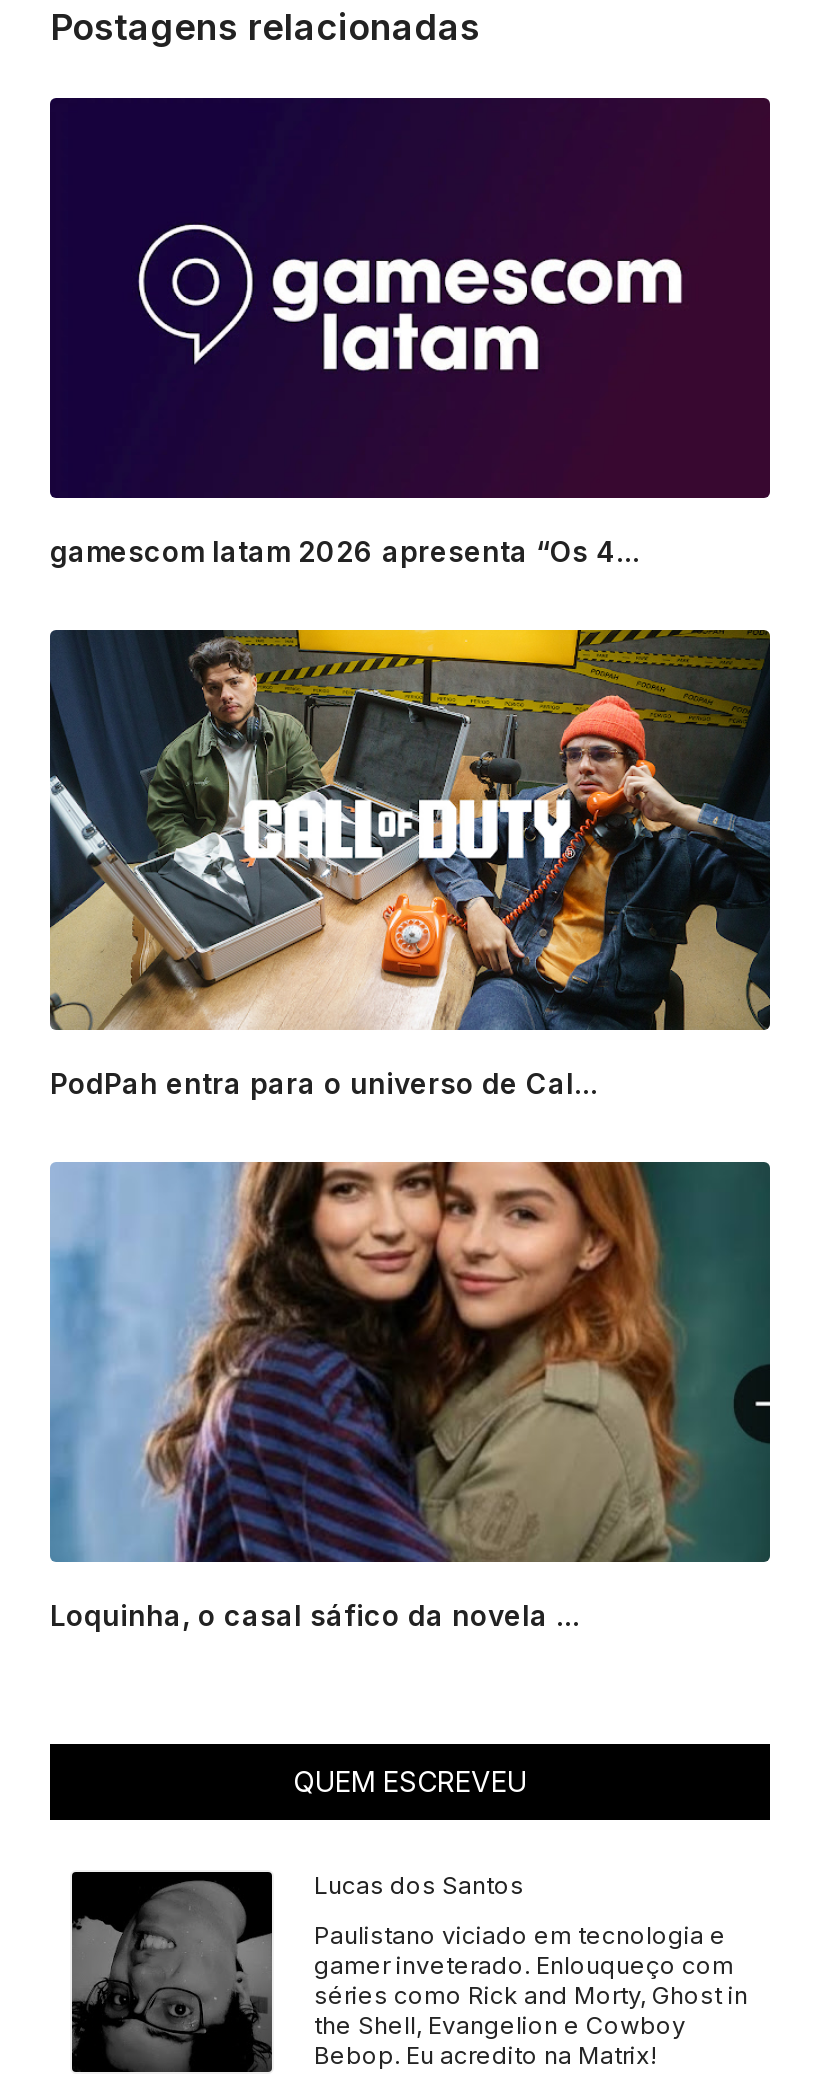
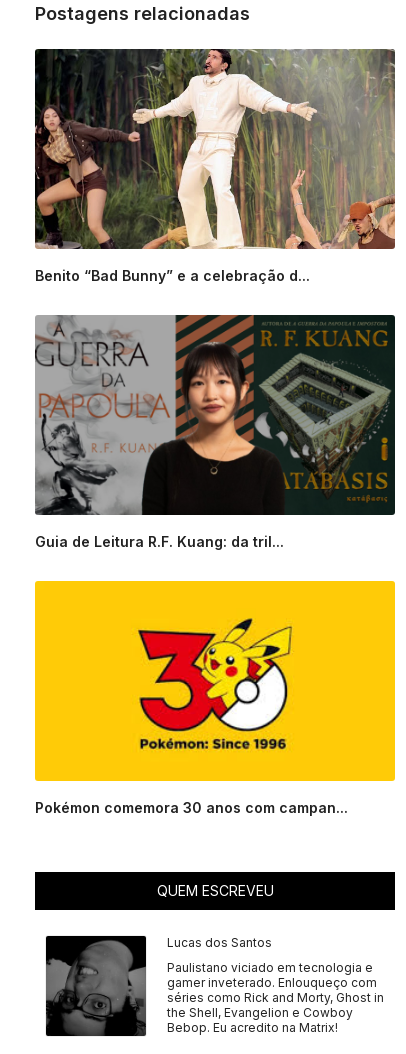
- [image]
- gamescom latam 2026 apresenta “Os 4...
+ [image]
+ Benito “Bad Bunny” e a celebração d...

- [image]
- PodPah entra para o universo de Cal...
+ [image]
+ Guia de Leitura R.F. Kuang: da tril...

- [image]
- Loquinha, o casal sáfico da novela ...
+ [image]
+ Pokémon comemora 30 anos com campan...
